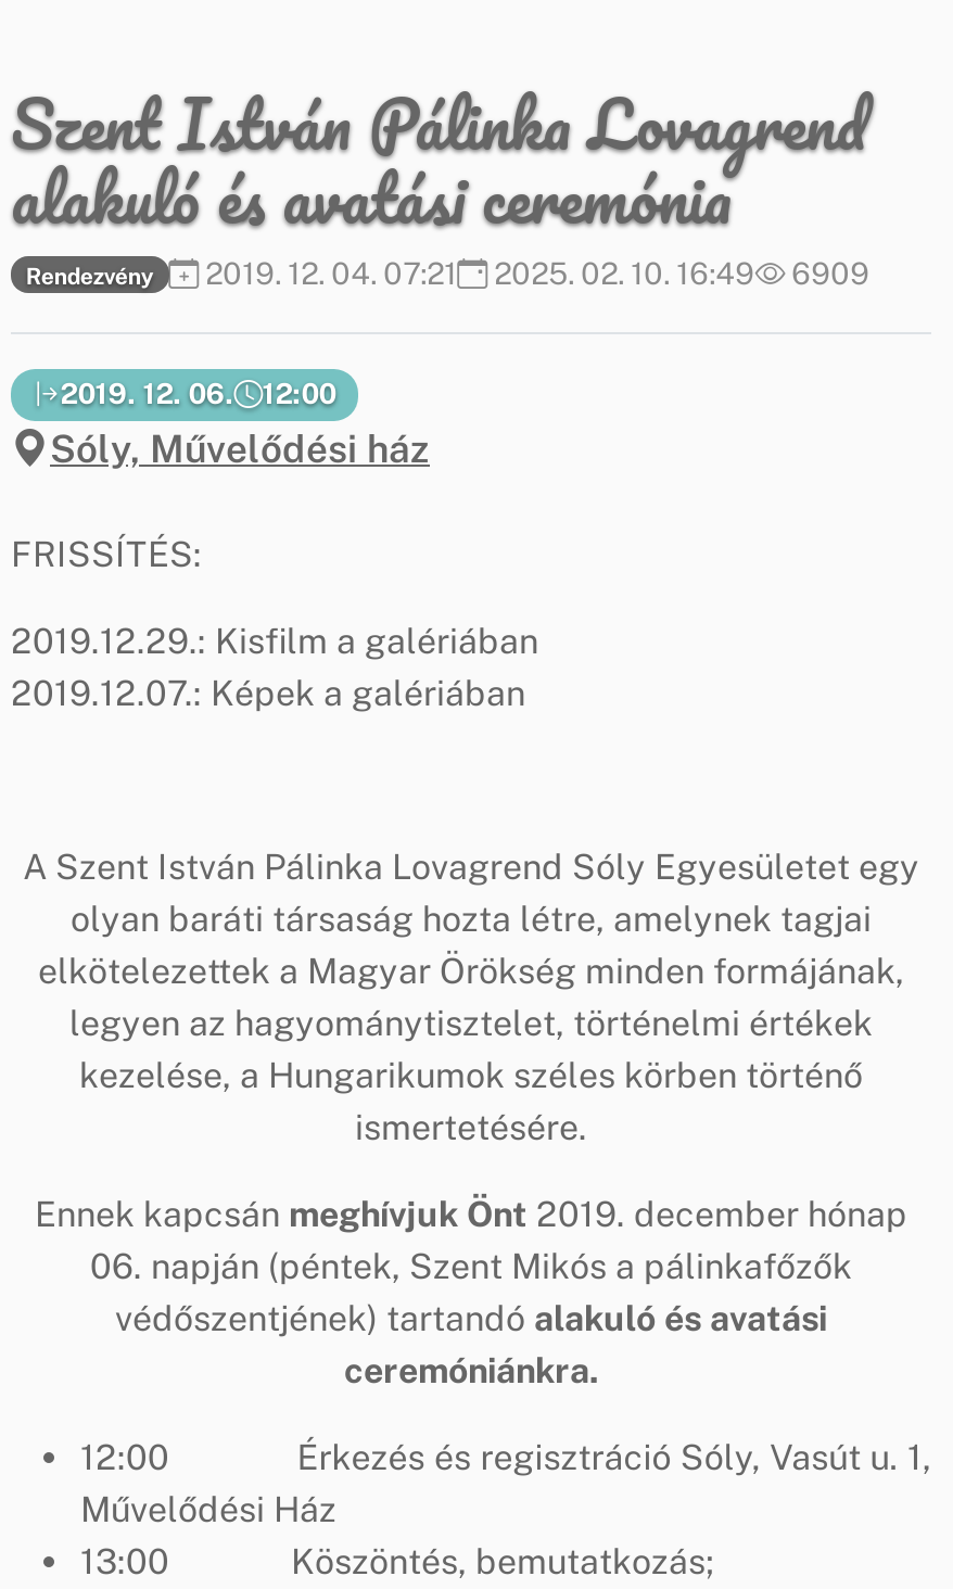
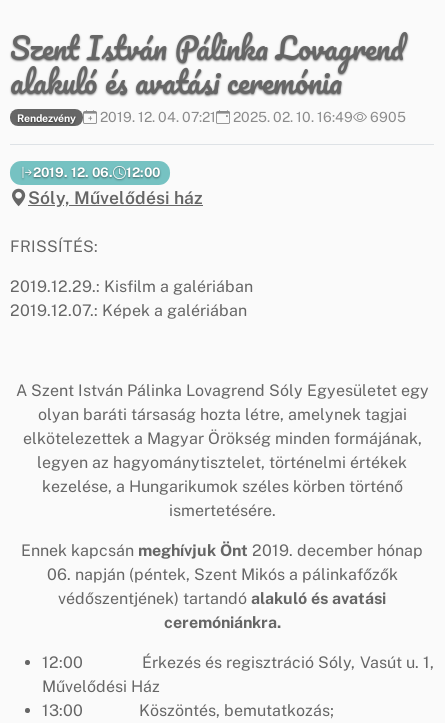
- Rendezvény 2019. 12. 04. 07:21 2025. 02. 10. 16:49 6909
+ Rendezvény 2019. 12. 04. 07:21 2025. 02. 10. 16:49 6905
